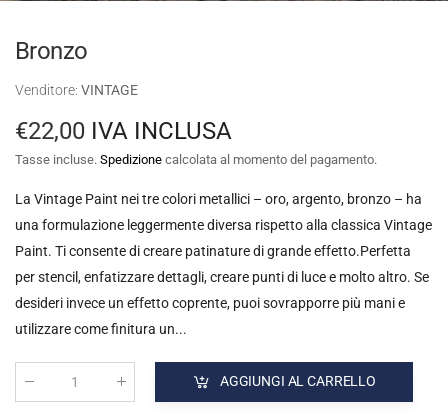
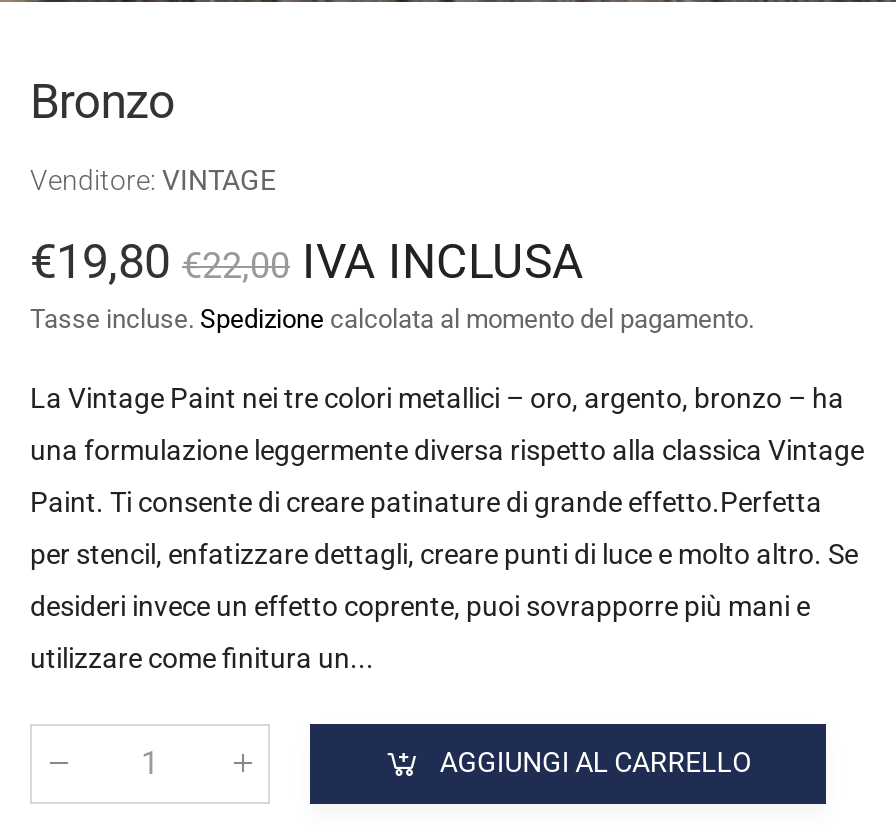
- €22,00 IVA INCLUSA
+ €19,80 €22,00 IVA INCLUSA
